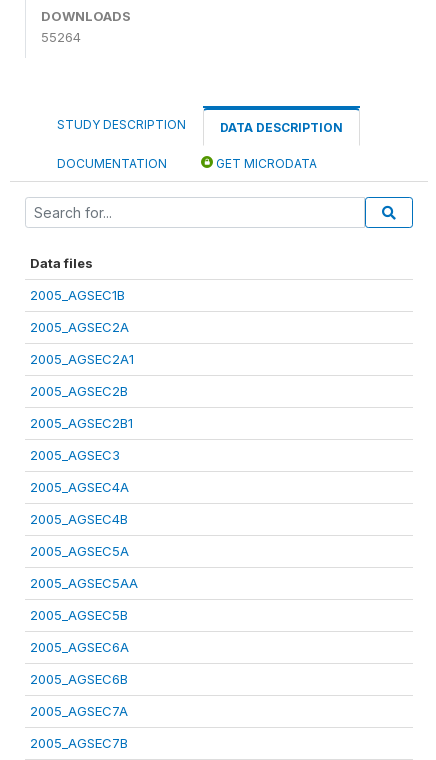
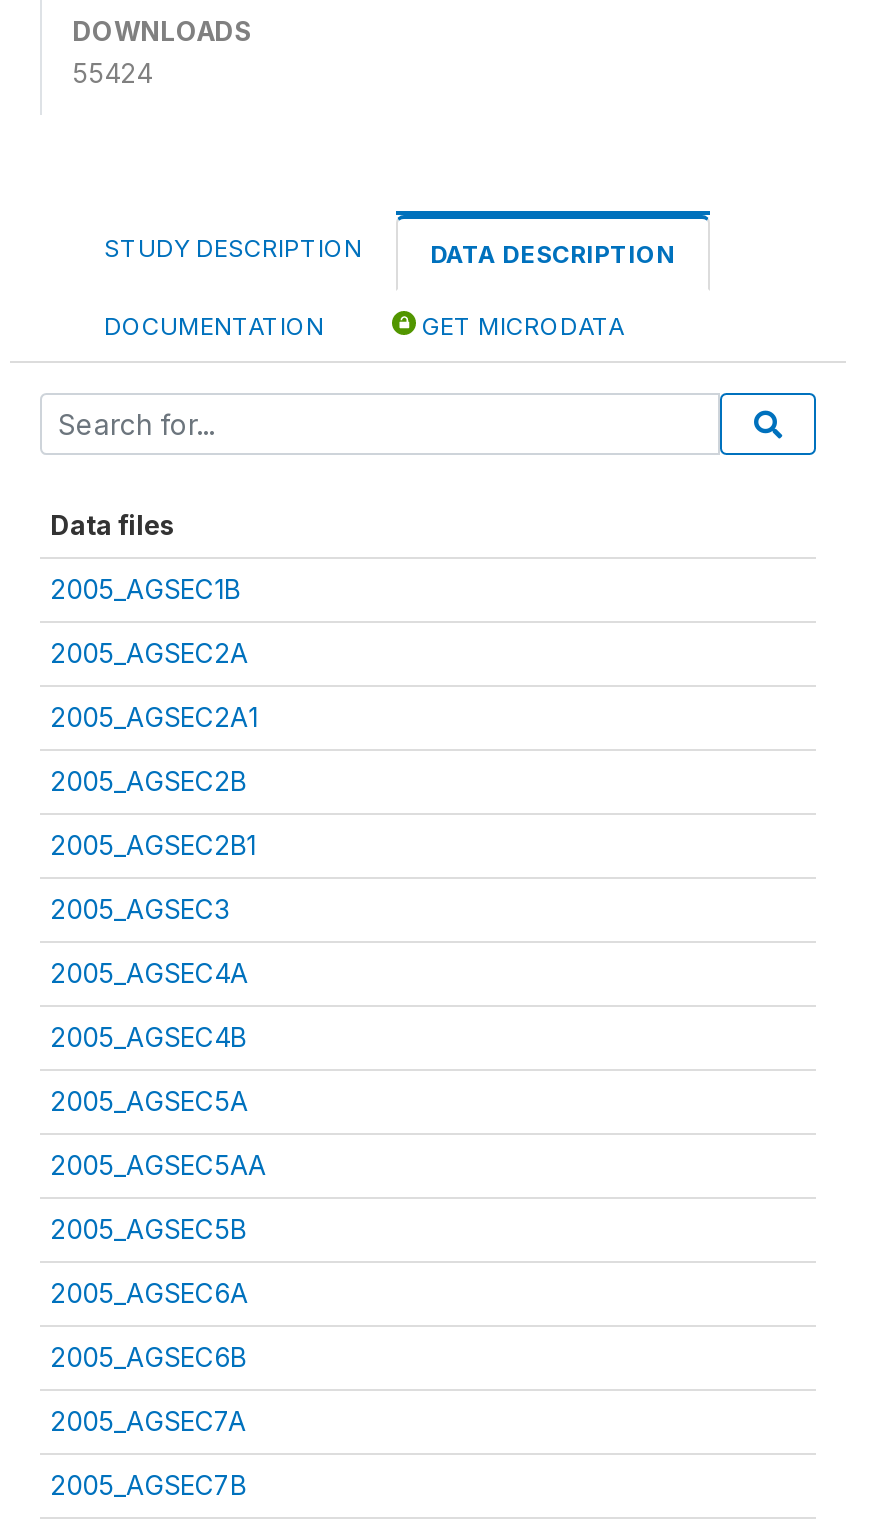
- 55264
+ 55424
